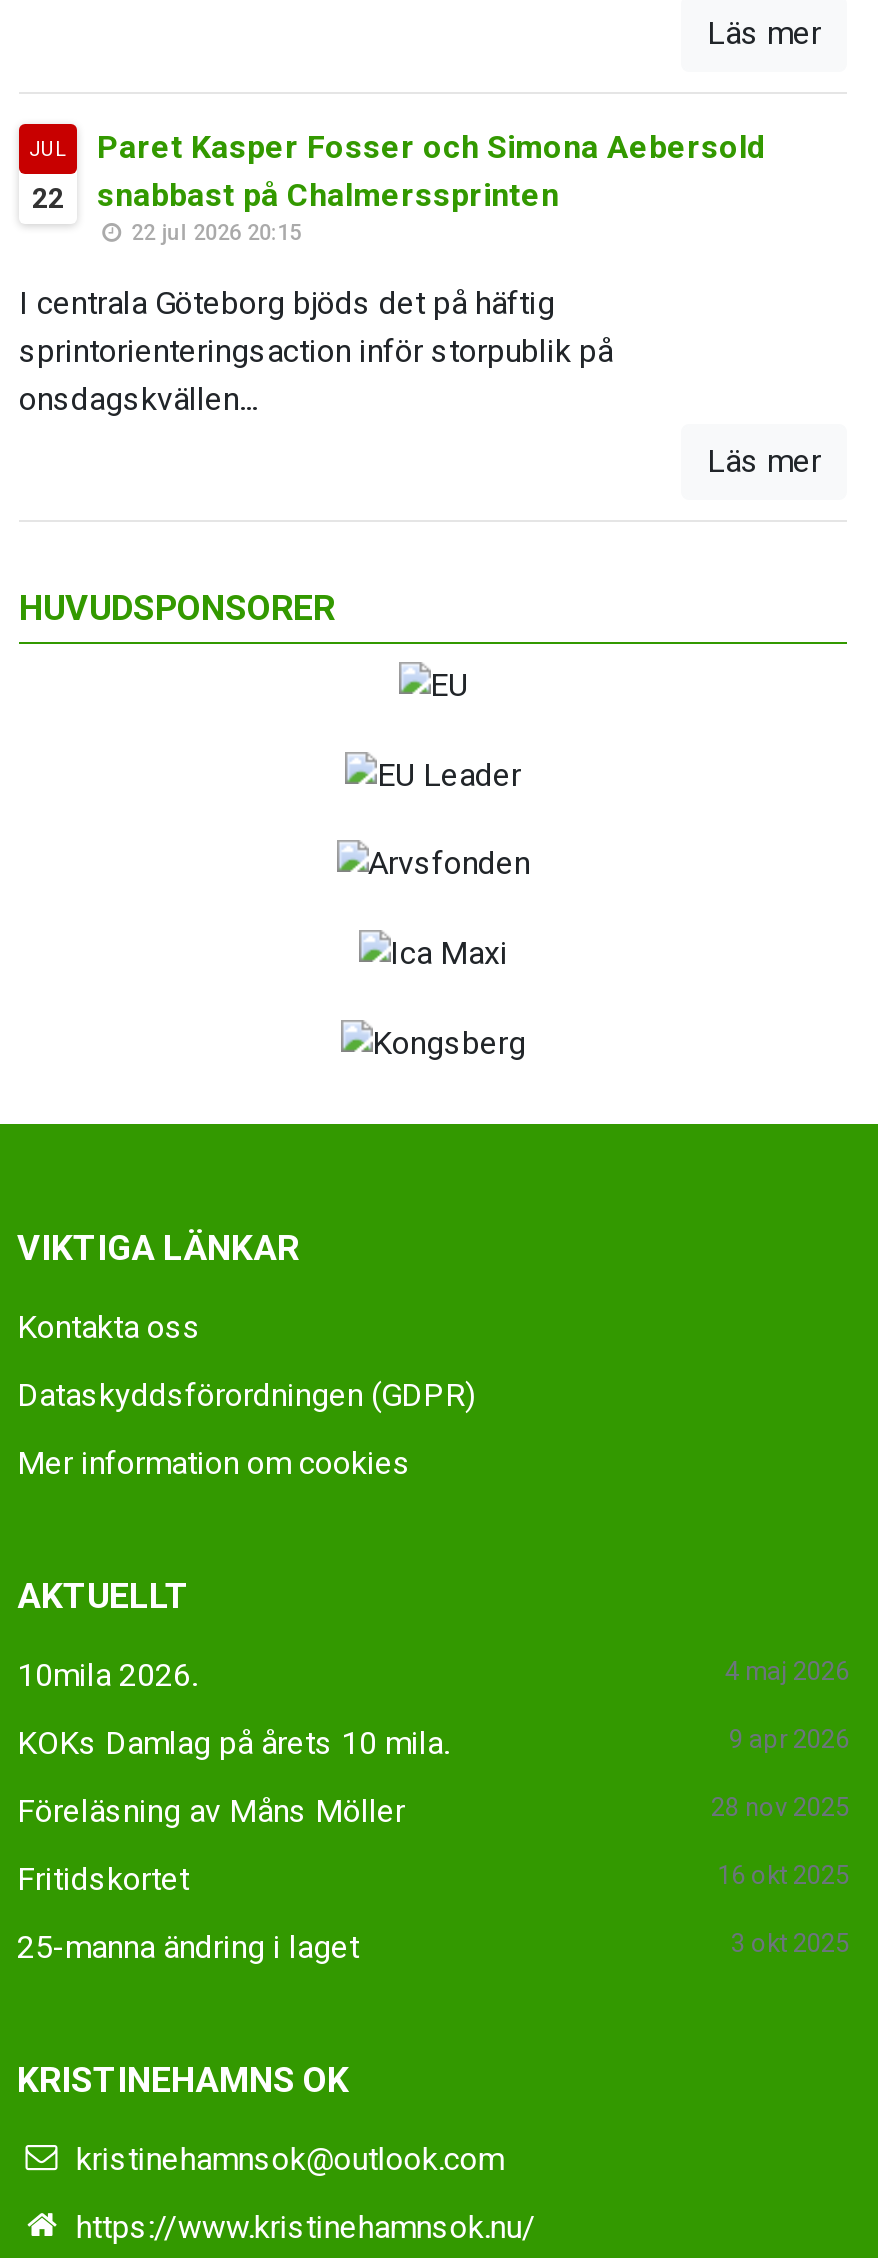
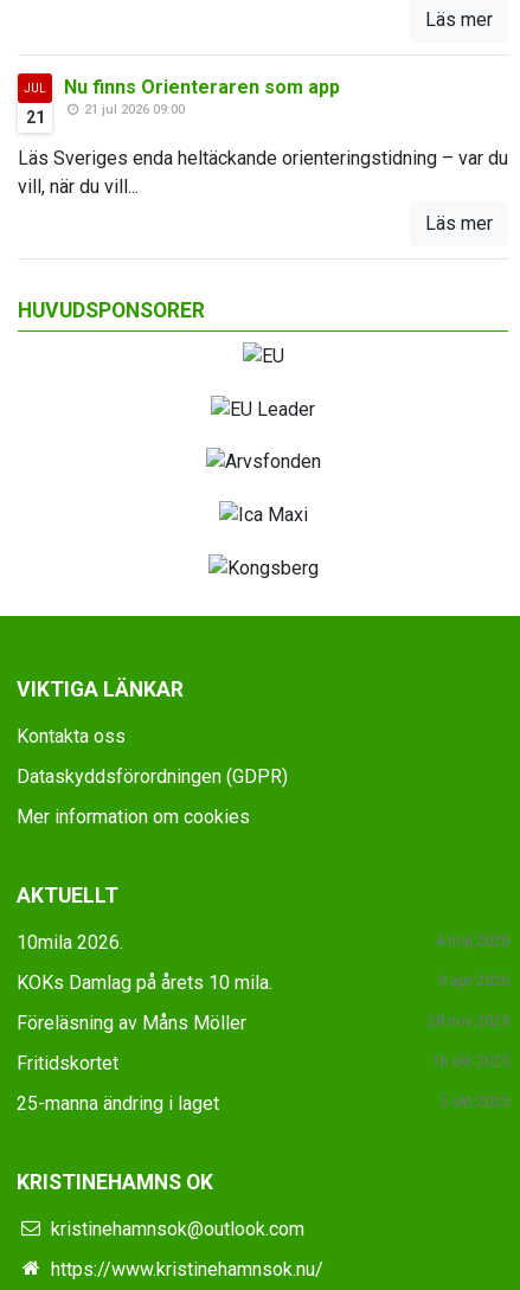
- Paret Kasper Fosser och Simona Aebersold
- snabbast på Chalmerssprinten
- 22 jul 2026 20:15
+ Nu finns Orienteraren som app
+ 21 jul 2026 09:00

- 22
+ 21

- I centrala Göteborg bjöds det på häftig
- sprintorienteringsaction inför storpublik på
- onsdagskvällen...
+ Läs Sveriges enda heltäckande orienteringstidning – var du
+ vill, när du vill...
